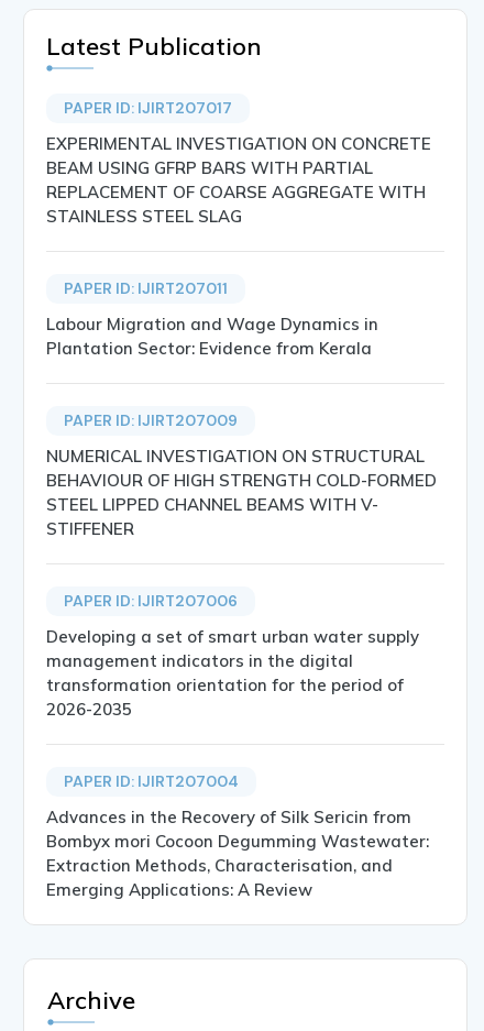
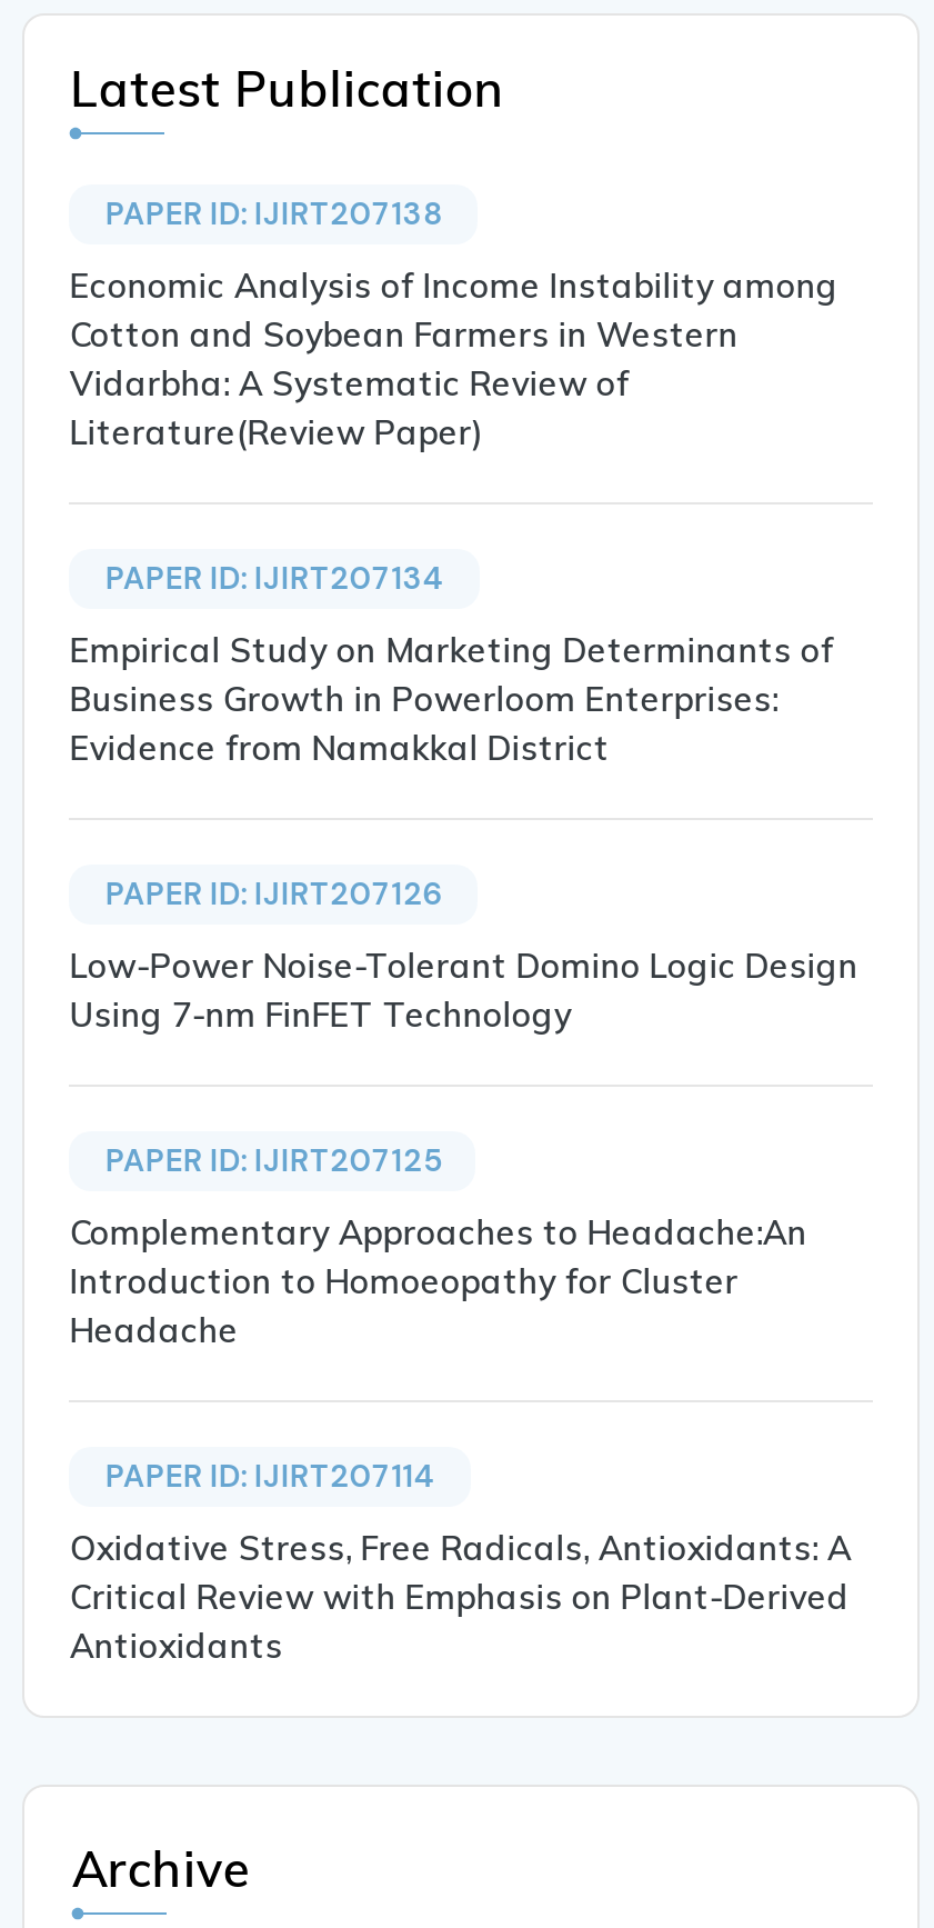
- PAPER ID: IJIRT207017
+ PAPER ID: IJIRT207138

- EXPERIMENTAL INVESTIGATION ON CONCRETE
- BEAM USING GFRP BARS WITH PARTIAL
- REPLACEMENT OF COARSE AGGREGATE WITH
- STAINLESS STEEL SLAG
+ Economic Analysis of Income Instability among
+ Cotton and Soybean Farmers in Western
+ Vidarbha: A Systematic Review of
+ Literature(Review Paper)

- PAPER ID: IJIRT207011
+ PAPER ID: IJIRT207134

- Labour Migration and Wage Dynamics in
- Plantation Sector: Evidence from Kerala
+ Empirical Study on Marketing Determinants of
+ Business Growth in Powerloom Enterprises:
+ Evidence from Namakkal District

- PAPER ID: IJIRT207009
+ PAPER ID: IJIRT207126

- NUMERICAL INVESTIGATION ON STRUCTURAL
- BEHAVIOUR OF HIGH STRENGTH COLD-FORMED
- STEEL LIPPED CHANNEL BEAMS WITH V-
- STIFFENER
+ Low-Power Noise-Tolerant Domino Logic Design
+ Using 7-nm FinFET Technology

- PAPER ID: IJIRT207006
+ PAPER ID: IJIRT207125

- Developing a set of smart urban water supply
- management indicators in the digital
- transformation orientation for the period of
- 2026-2035
+ Complementary Approaches to Headache:An
+ Introduction to Homoeopathy for Cluster
+ Headache

- PAPER ID: IJIRT207004
+ PAPER ID: IJIRT207114

- Advances in the Recovery of Silk Sericin from
- Bombyx mori Cocoon Degumming Wastewater:
- Extraction Methods, Characterisation, and
- Emerging Applications: A Review
+ Oxidative Stress, Free Radicals, Antioxidants: A
+ Critical Review with Emphasis on Plant-Derived
+ Antioxidants
